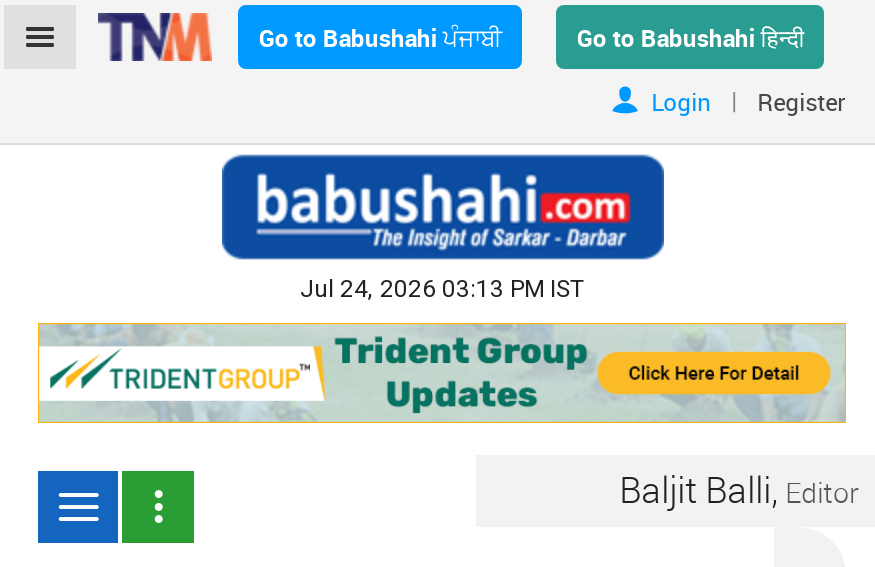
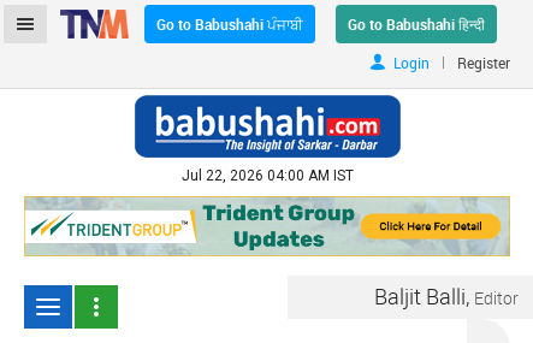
- Jul 24, 2026 03:13 PM IST
+ Jul 22, 2026 04:00 AM IST
